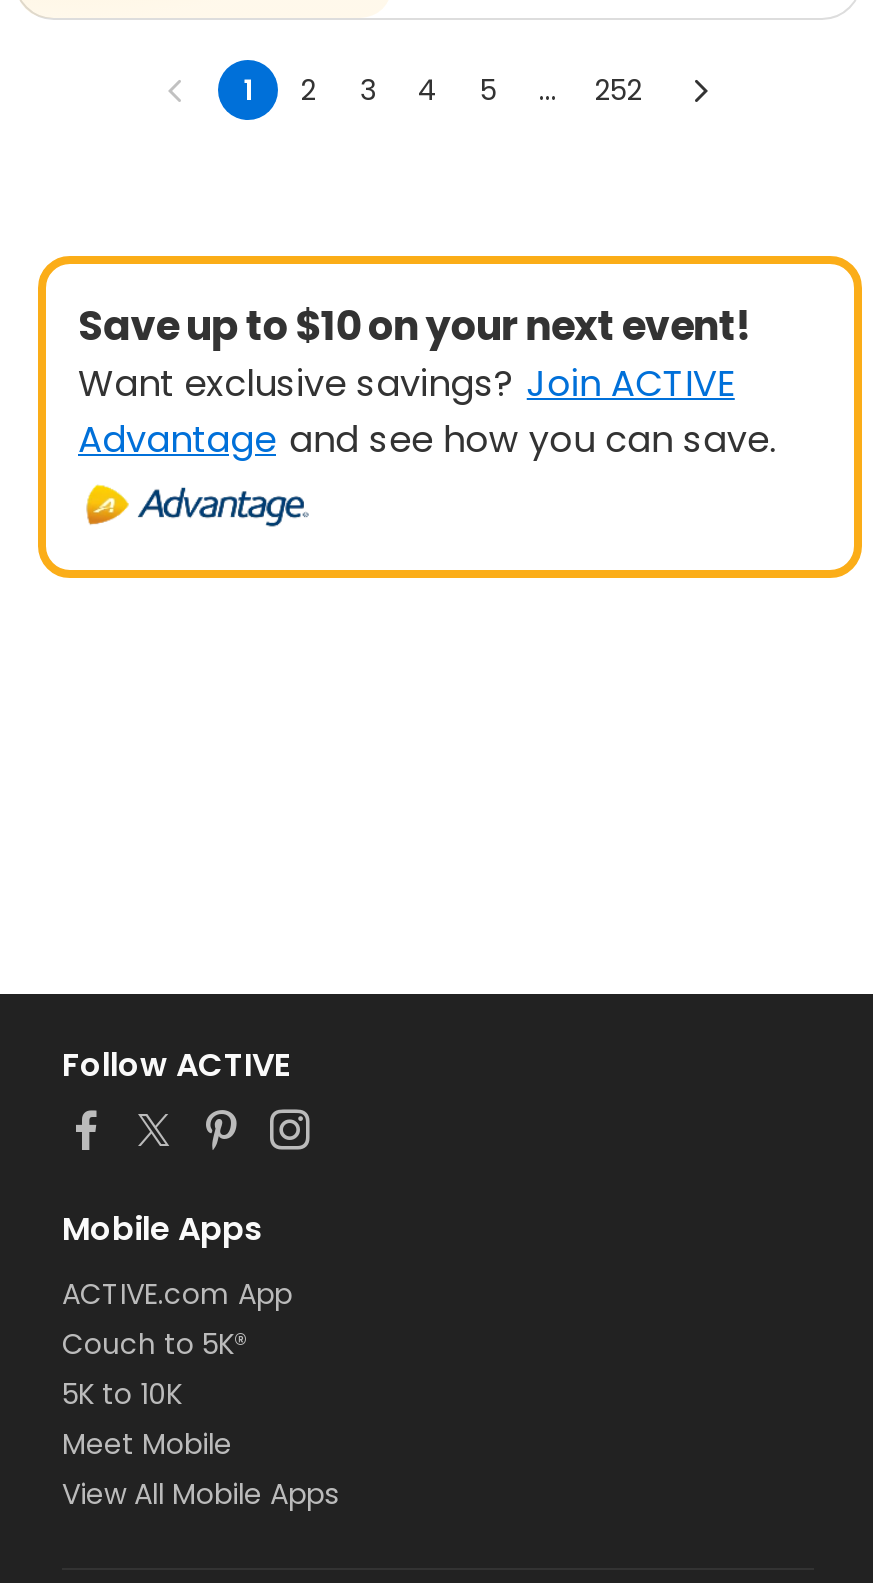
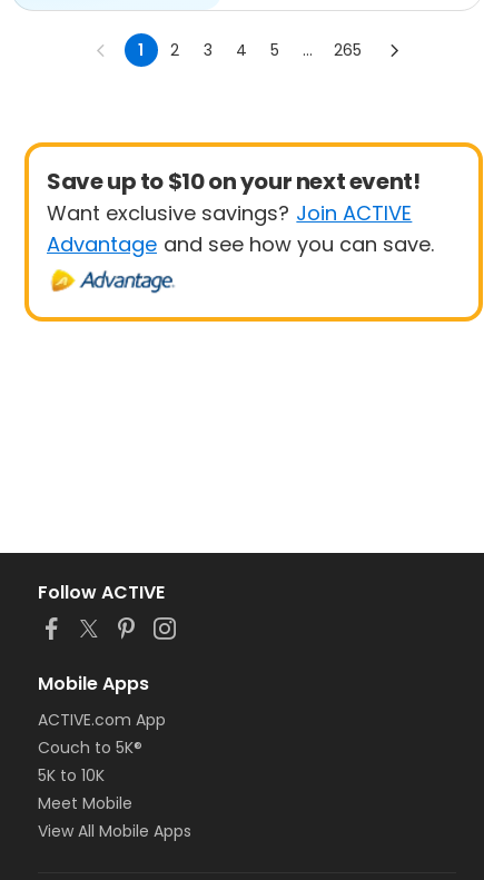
- 252
+ 265
